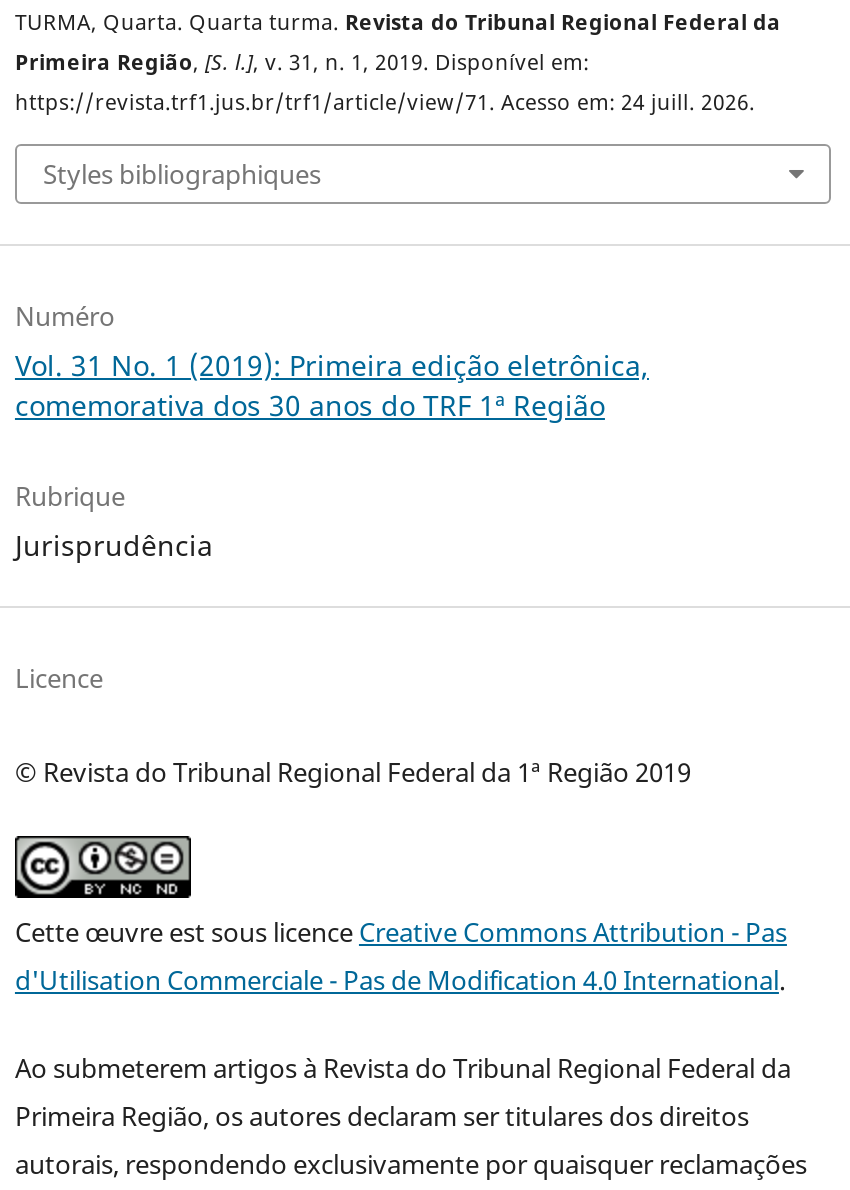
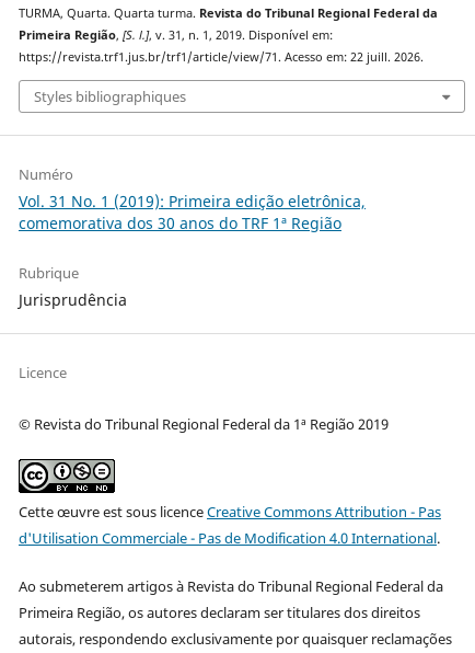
- https://revista.trf1.jus.br/trf1/article/view/71. Acesso em: 24 juill. 2026.
+ https://revista.trf1.jus.br/trf1/article/view/71. Acesso em: 22 juill. 2026.
